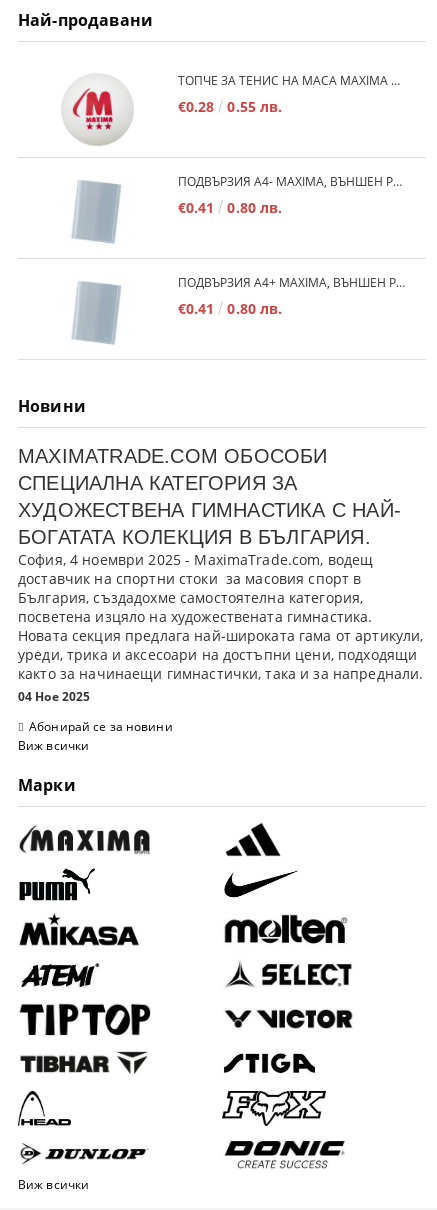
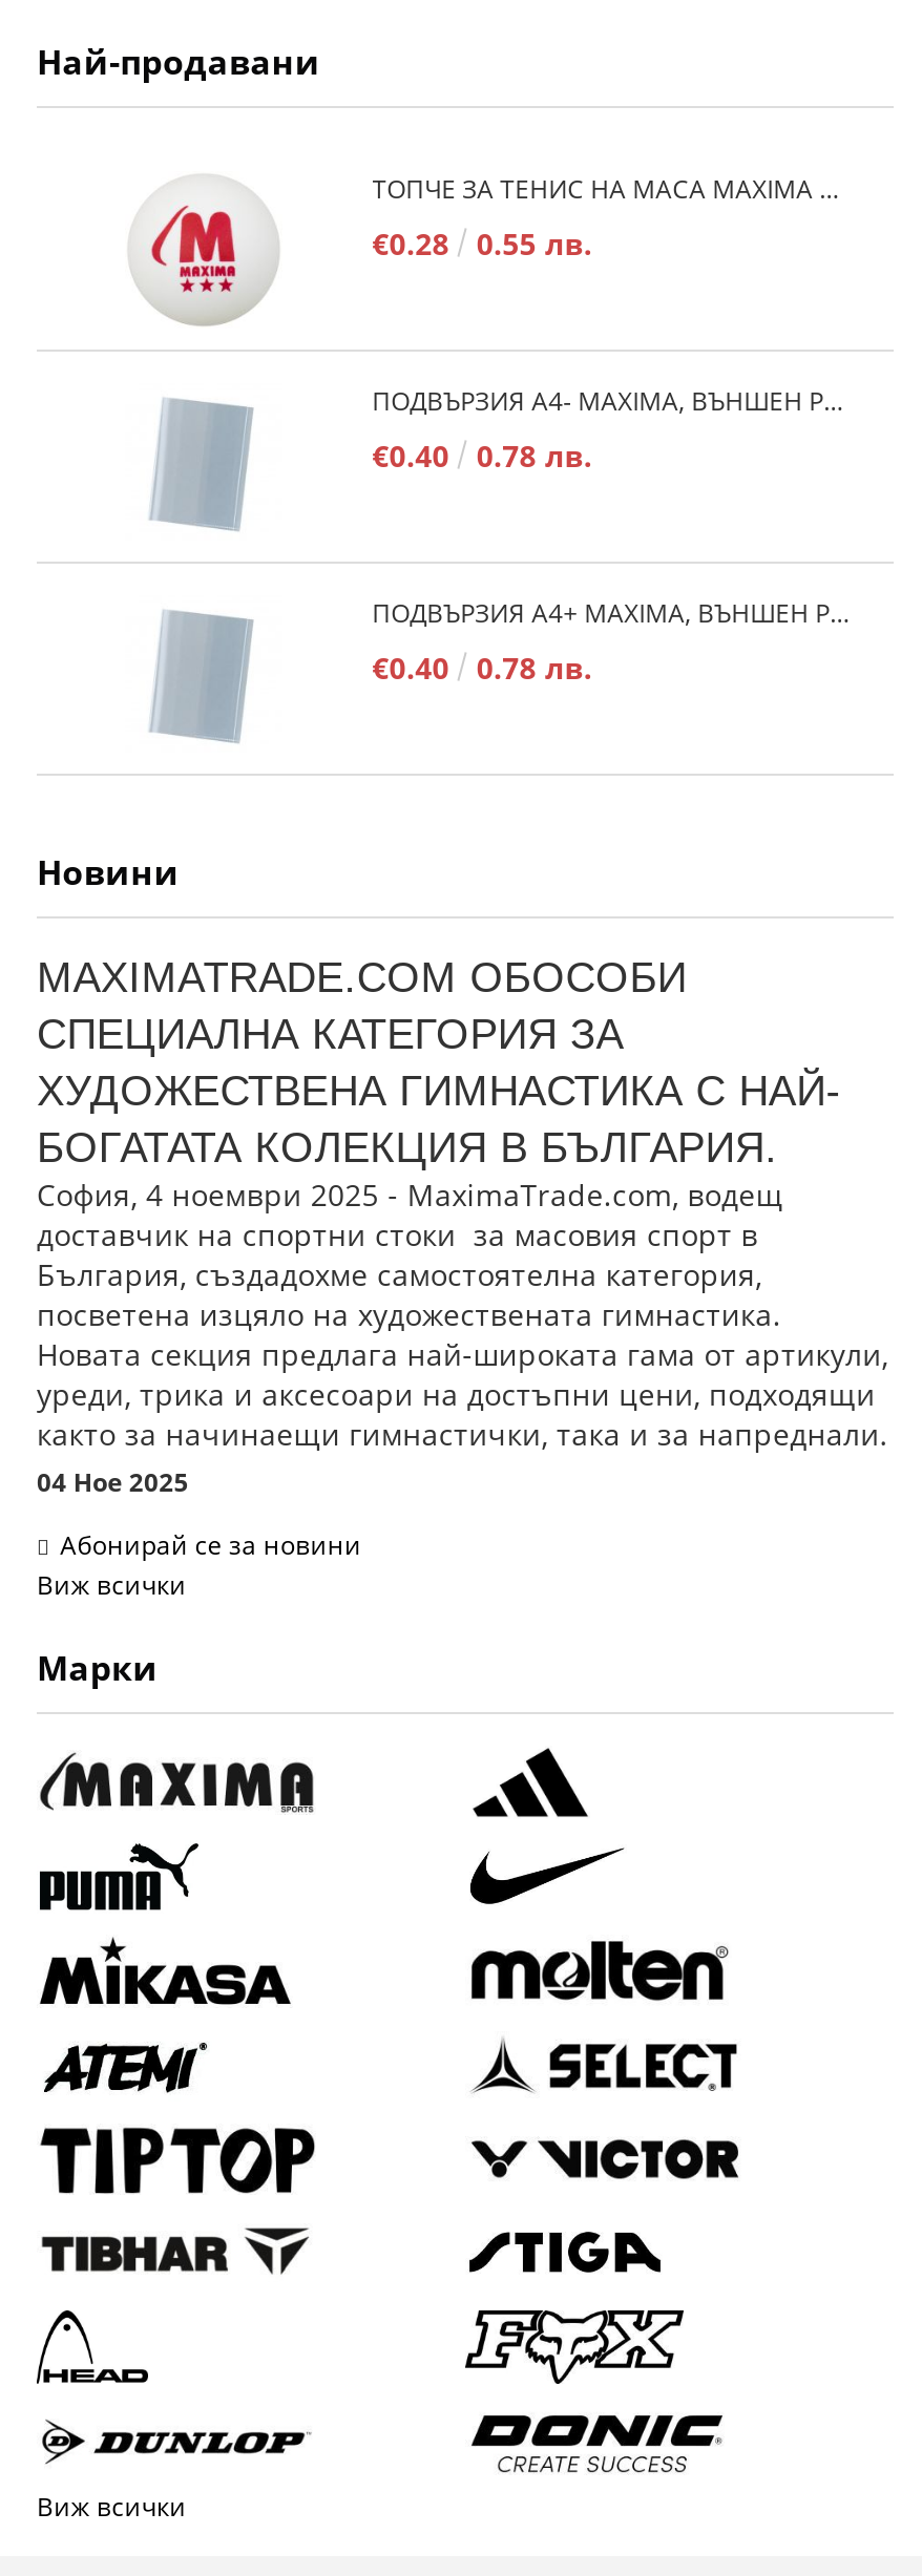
- €0.41
+ €0.40

- 0.80 лв.
+ 0.78 лв.

- €0.41
+ €0.40

- 0.80 лв.
+ 0.78 лв.
